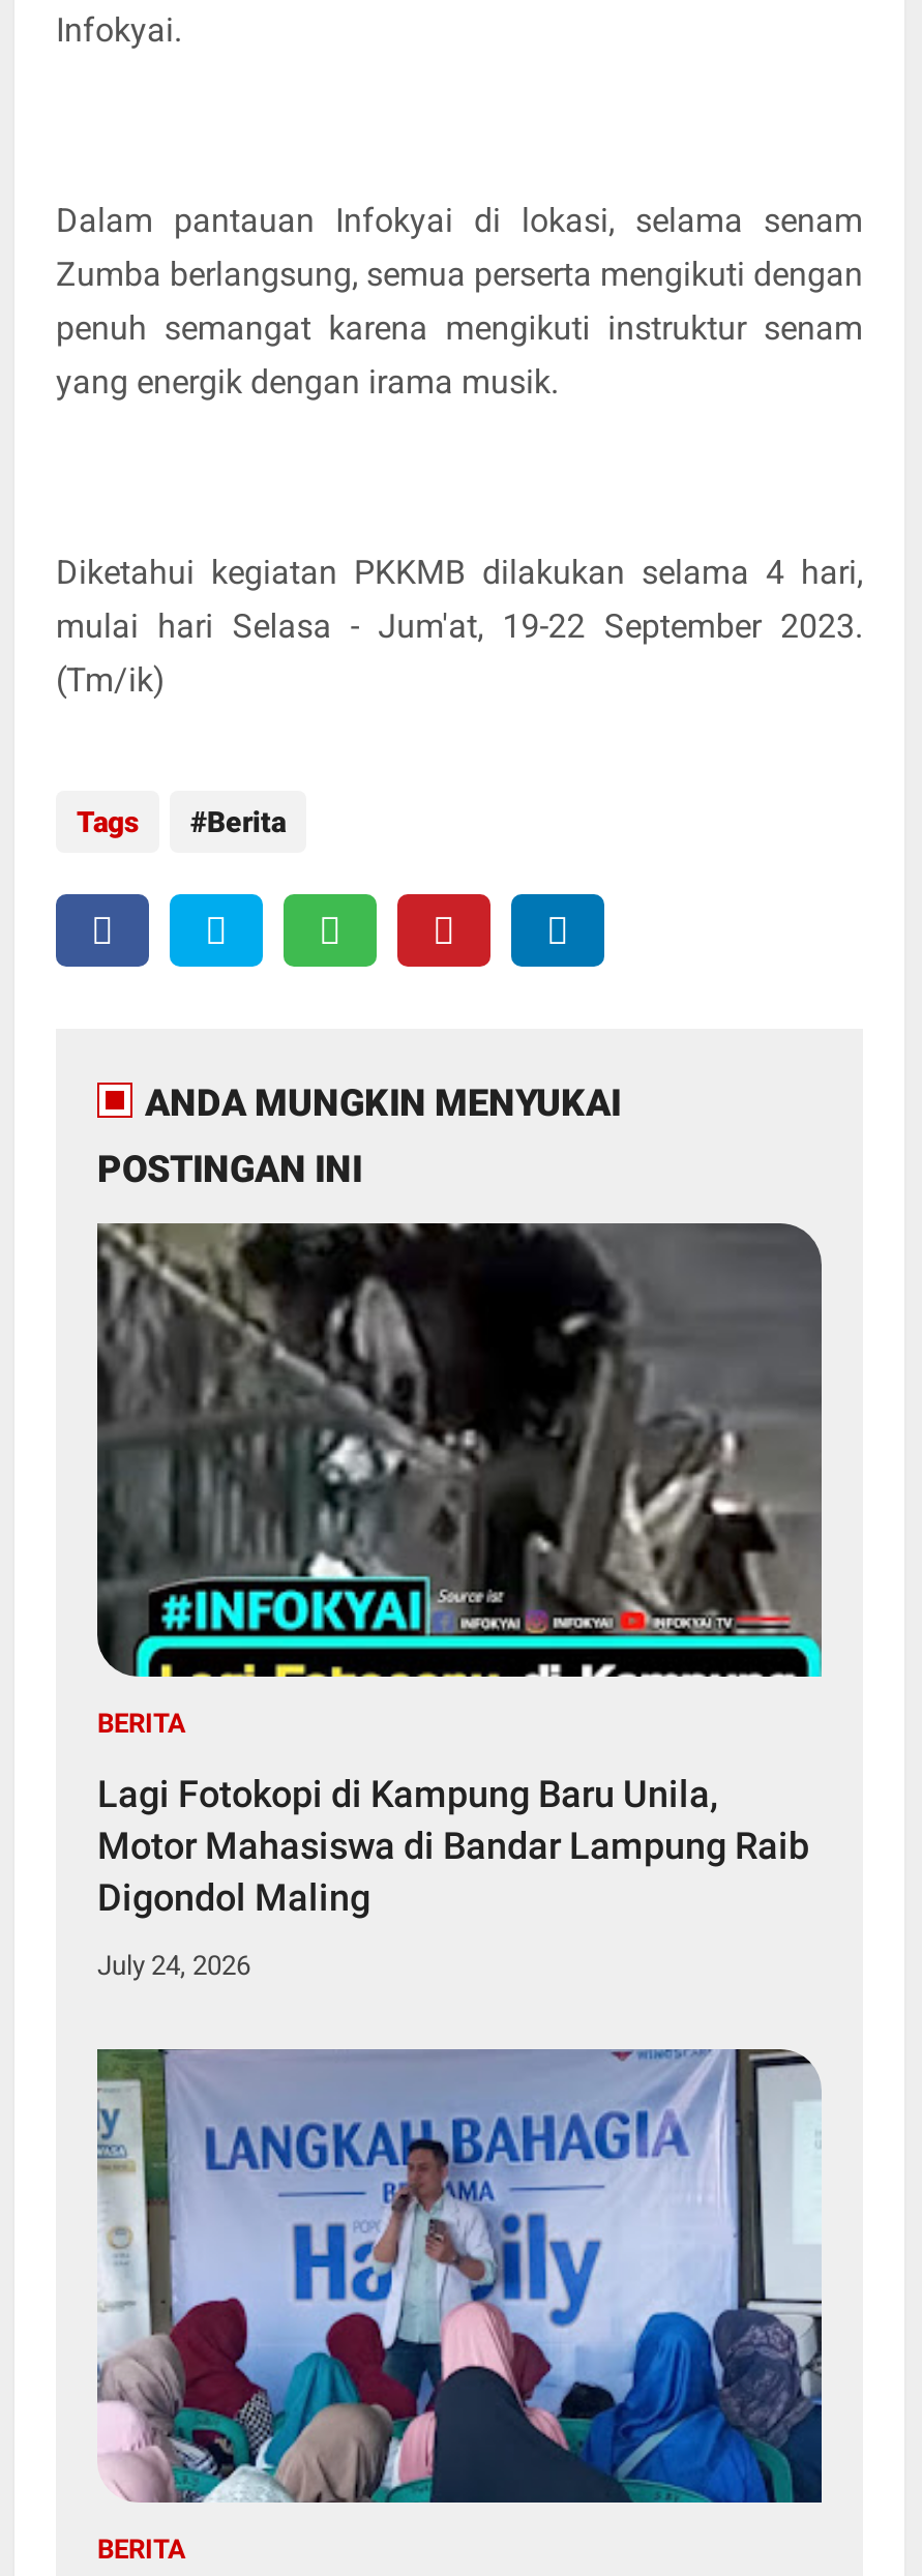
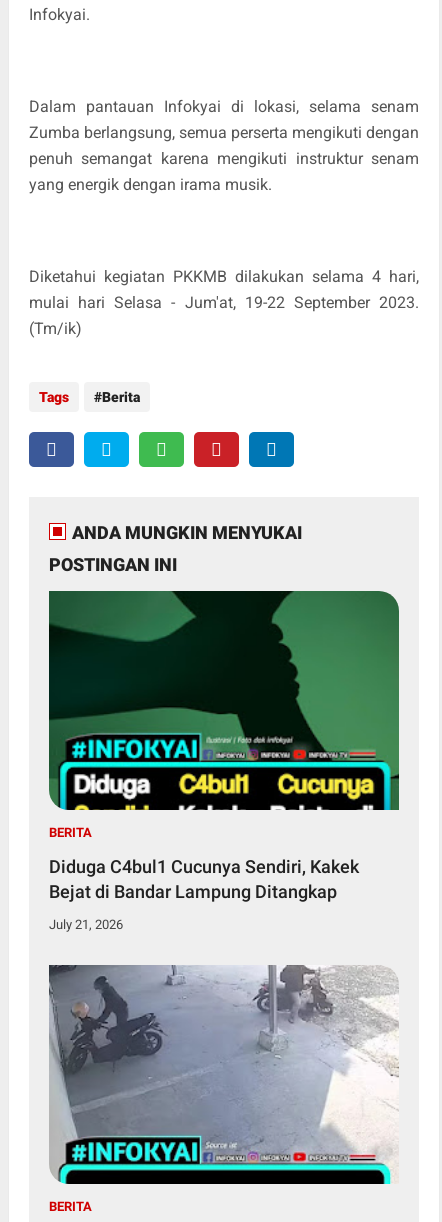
- [image]
+ [image]

- Lagi Fotokopi di Kampung Baru Unila,
- Motor Mahasiswa di Bandar Lampung Raib
- Digondol Maling
+ Diduga C4bul1 Cucunya Sendiri, Kakek
+ Bejat di Bandar Lampung Ditangkap

- July 24, 2026
+ July 21, 2026

- [image]
+ [image]
